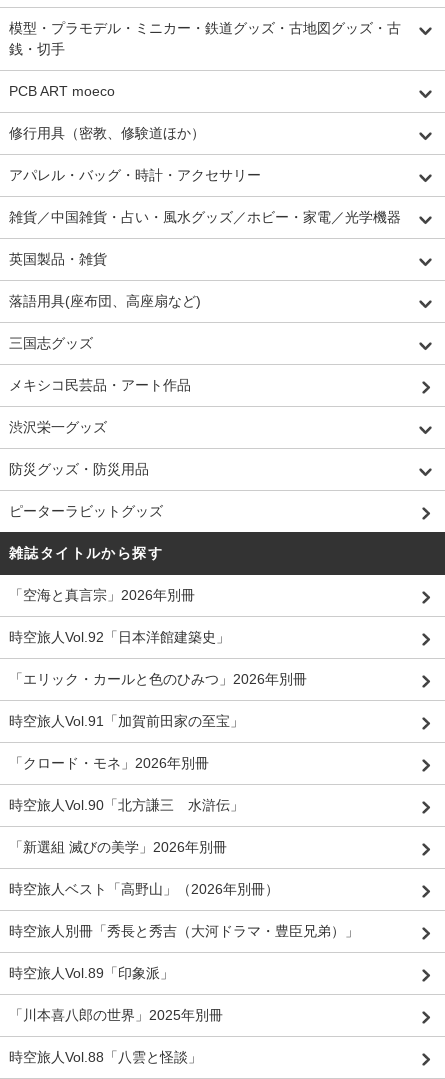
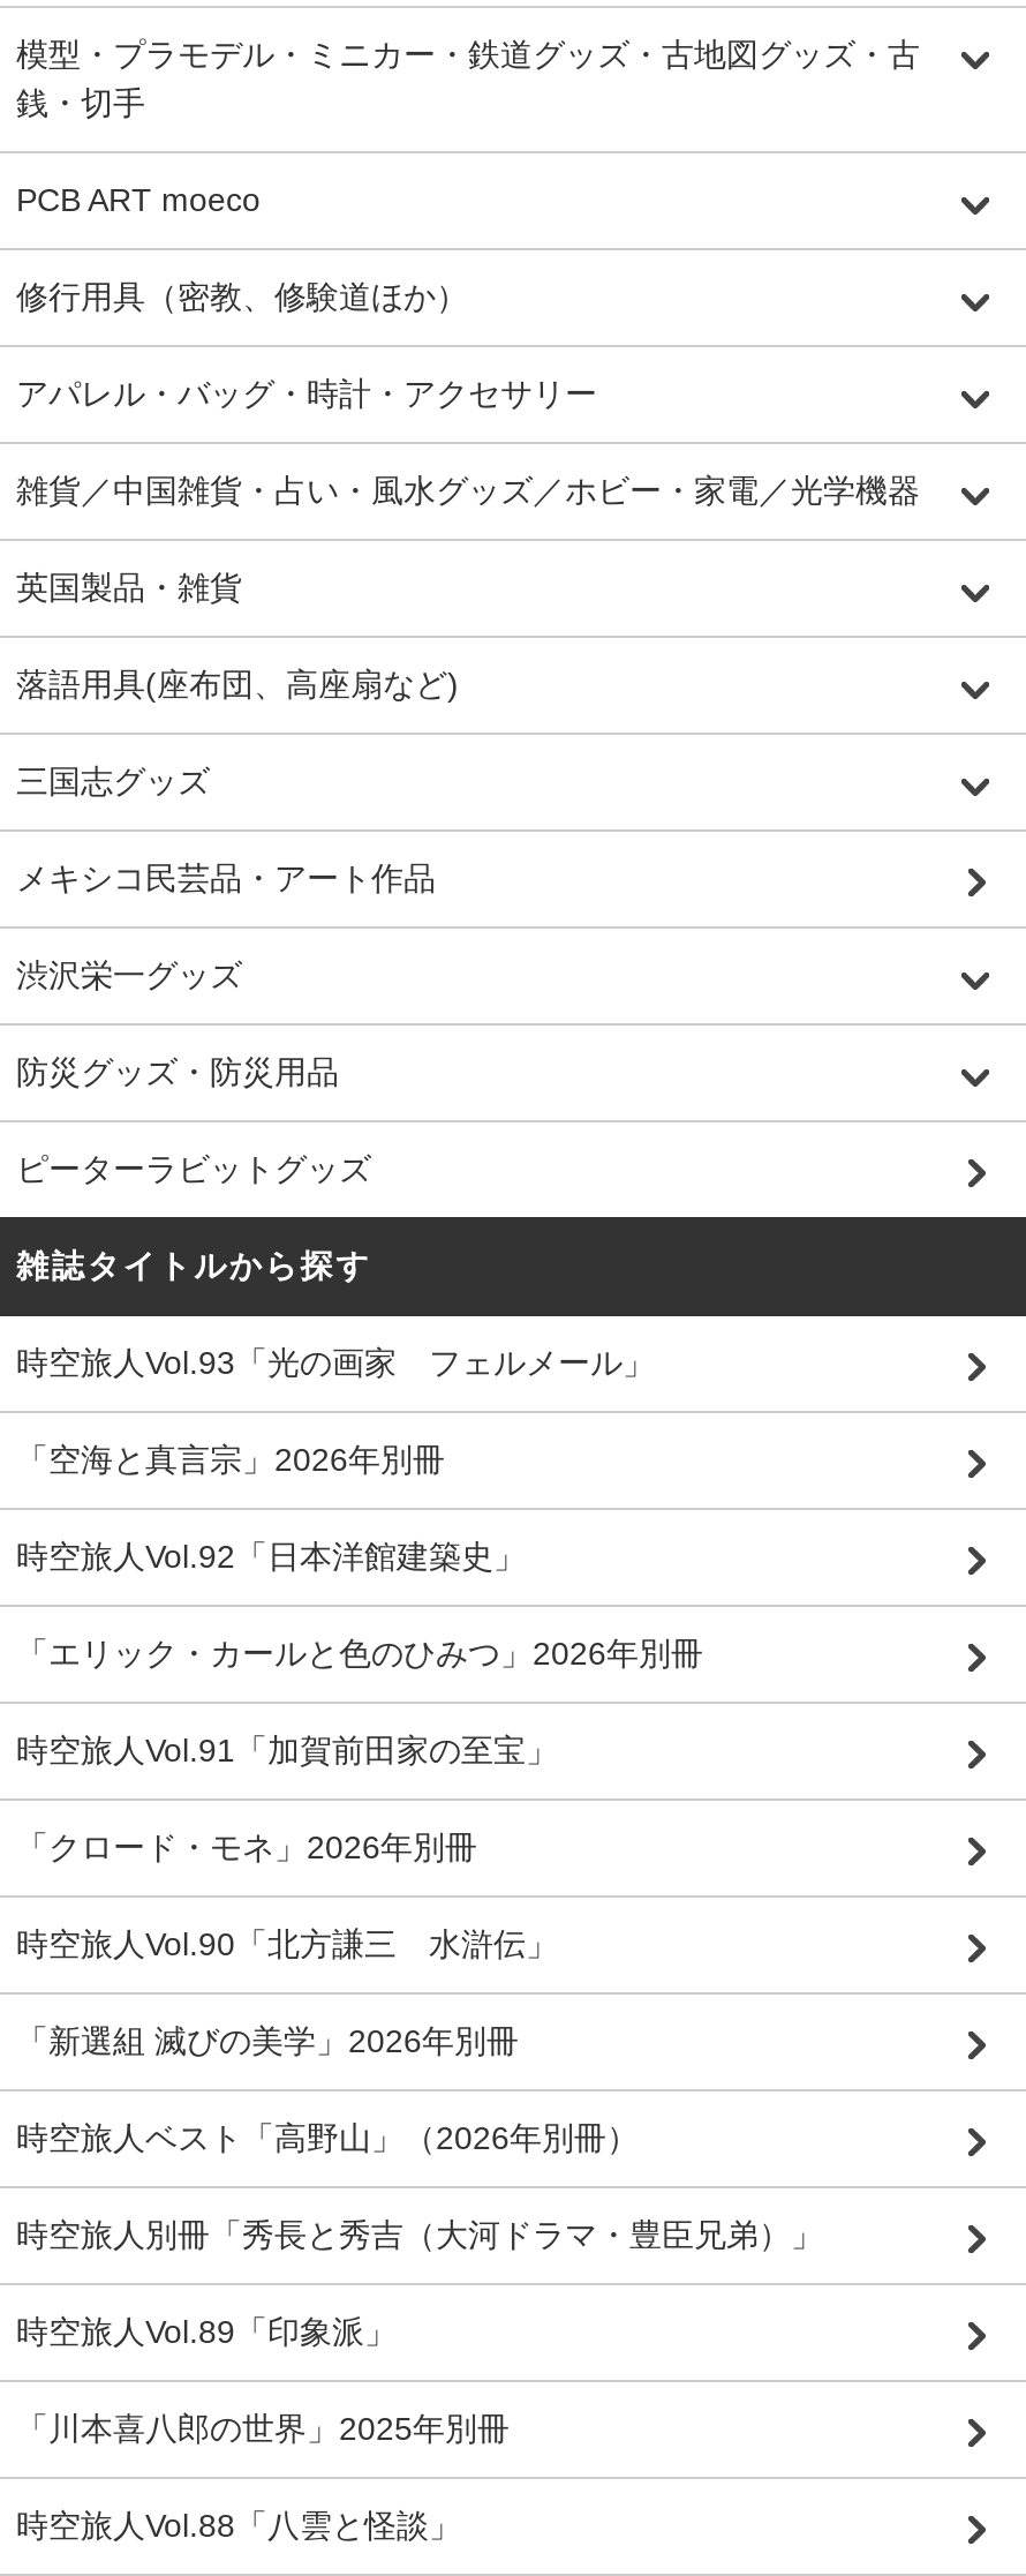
+ 時空旅人Vol.93「光の画家 フェルメール」
